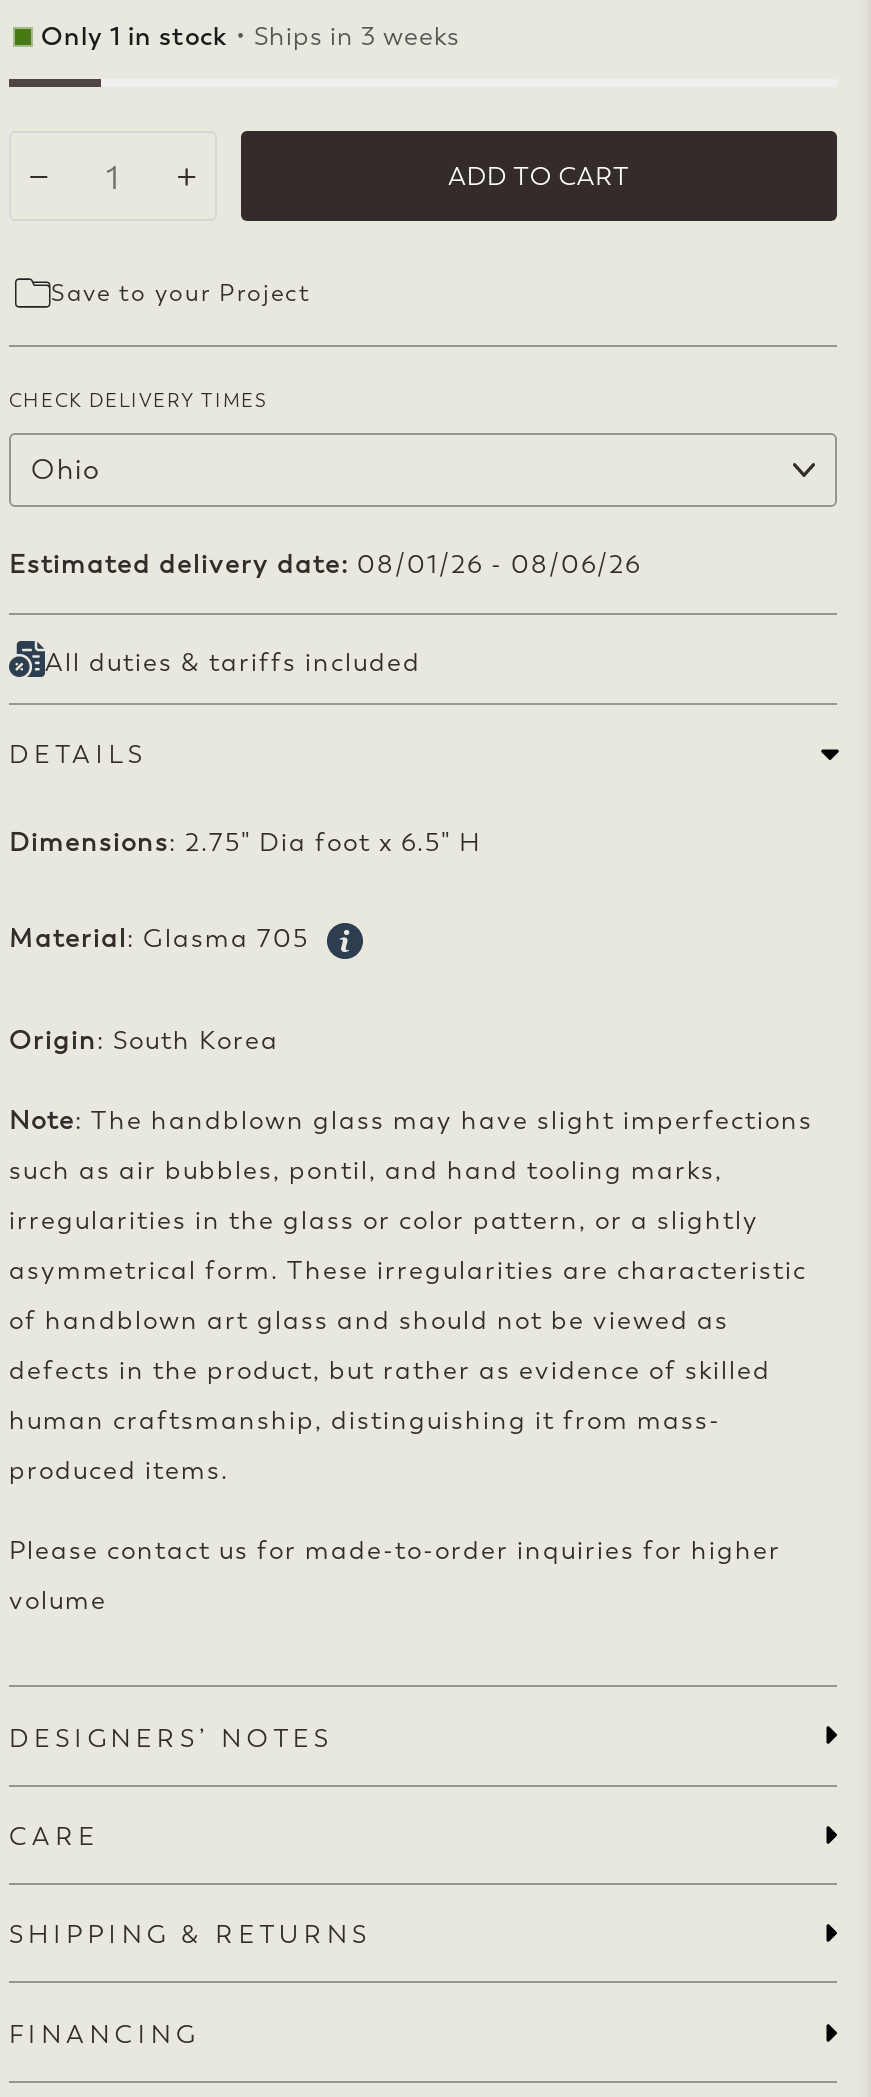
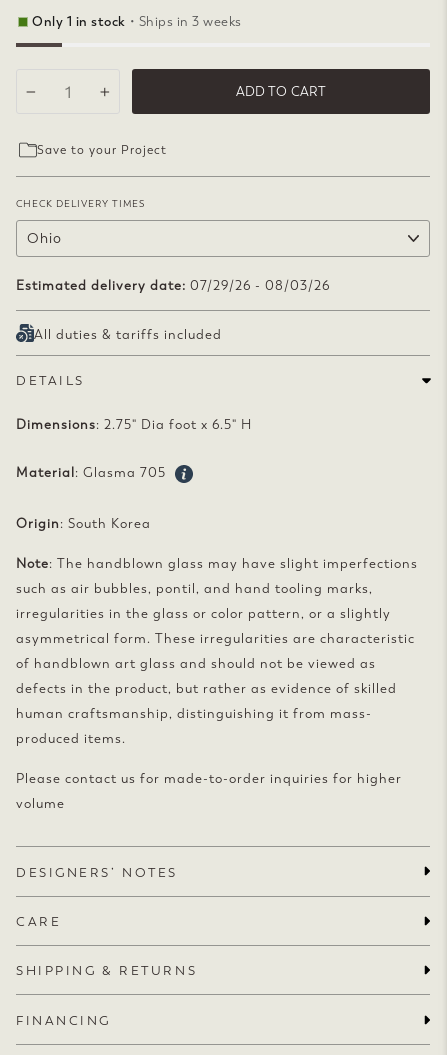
- Estimated delivery date: 08/01/26 - 08/06/26
+ Estimated delivery date: 07/29/26 - 08/03/26
